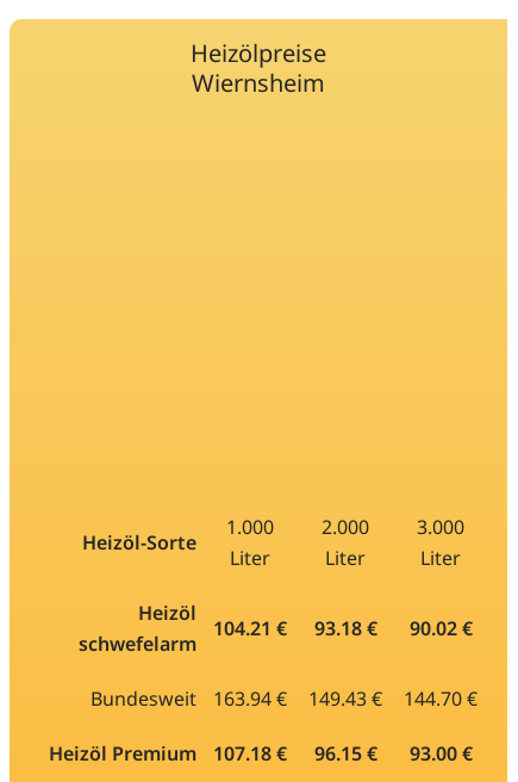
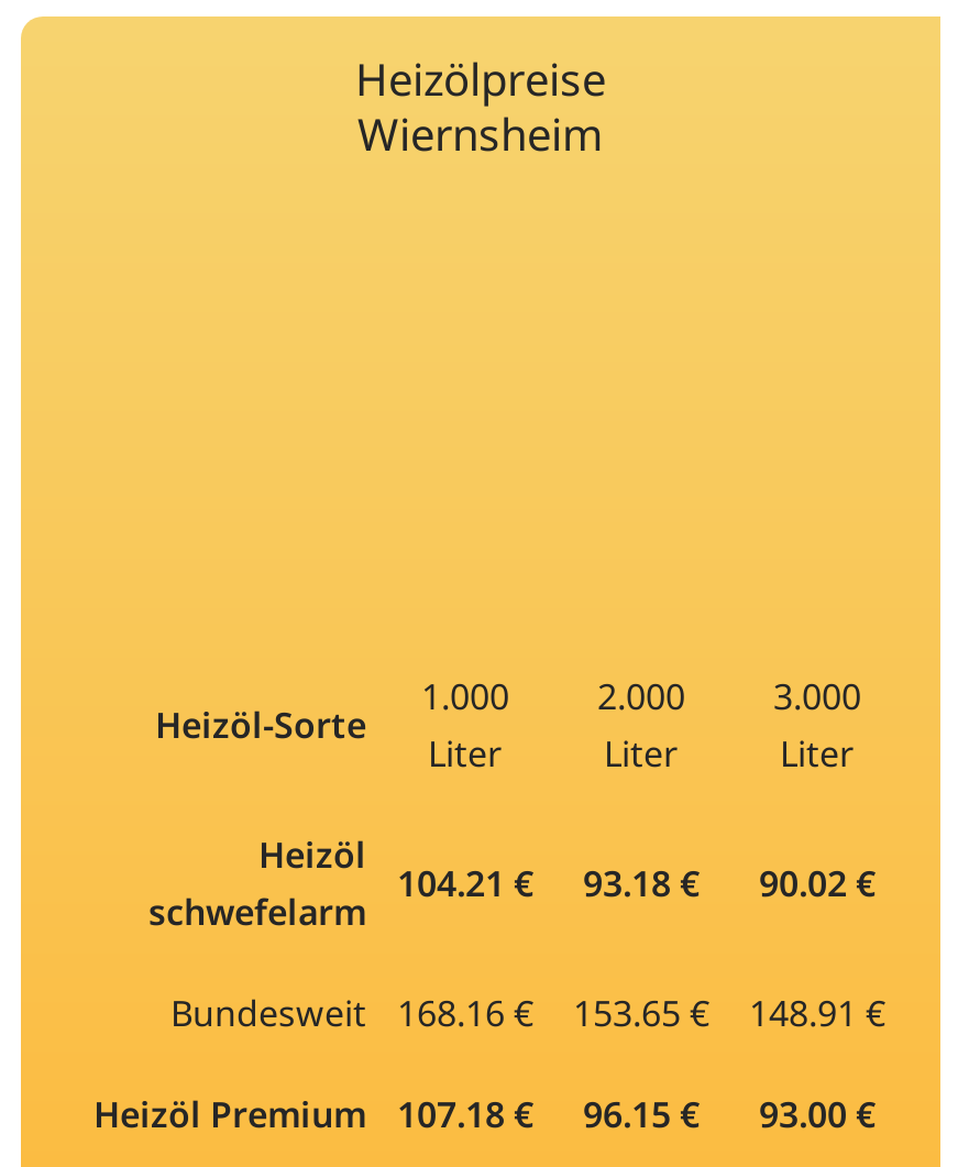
- 163.94 €
+ 168.16 €

- 149.43 €
+ 153.65 €

- 144.70 €
+ 148.91 €
